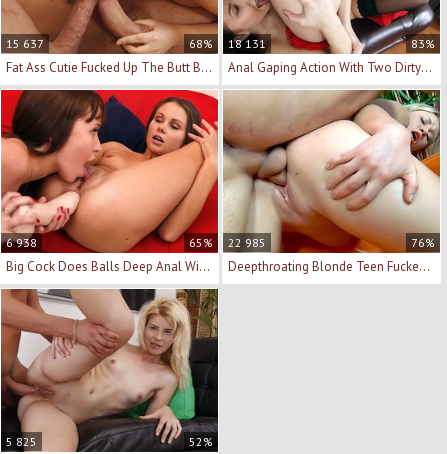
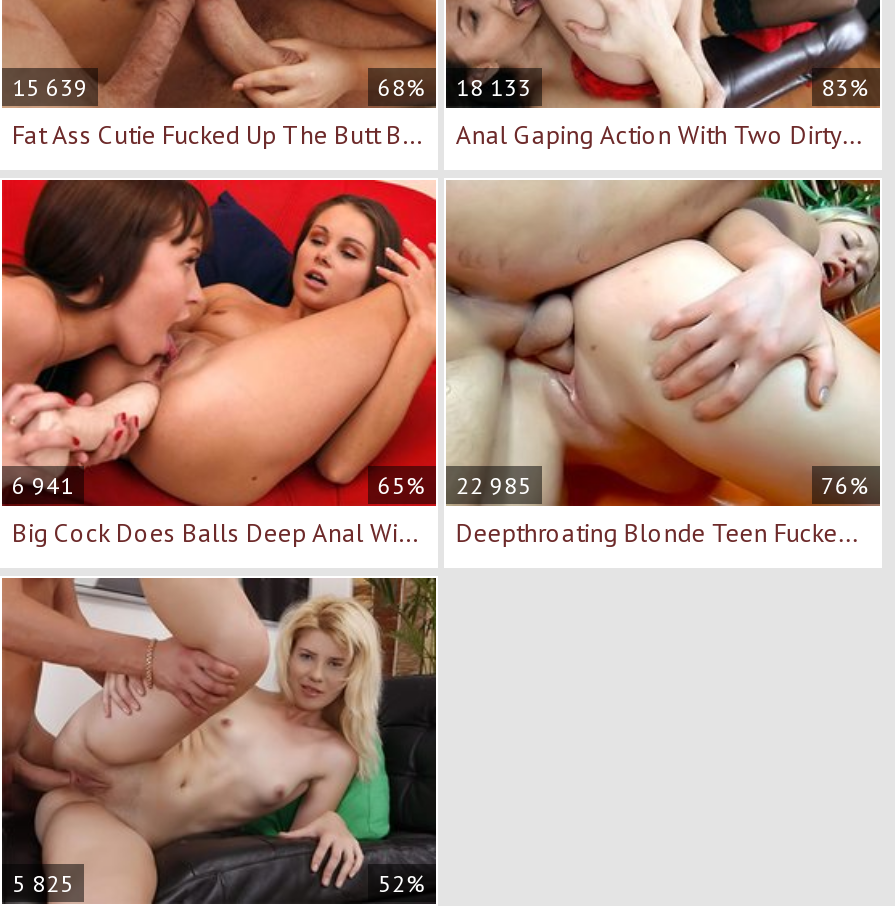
- 15 637
+ 15 639

- 68% 18 131
+ 68% 18 133

- 6 938
+ 6 941
